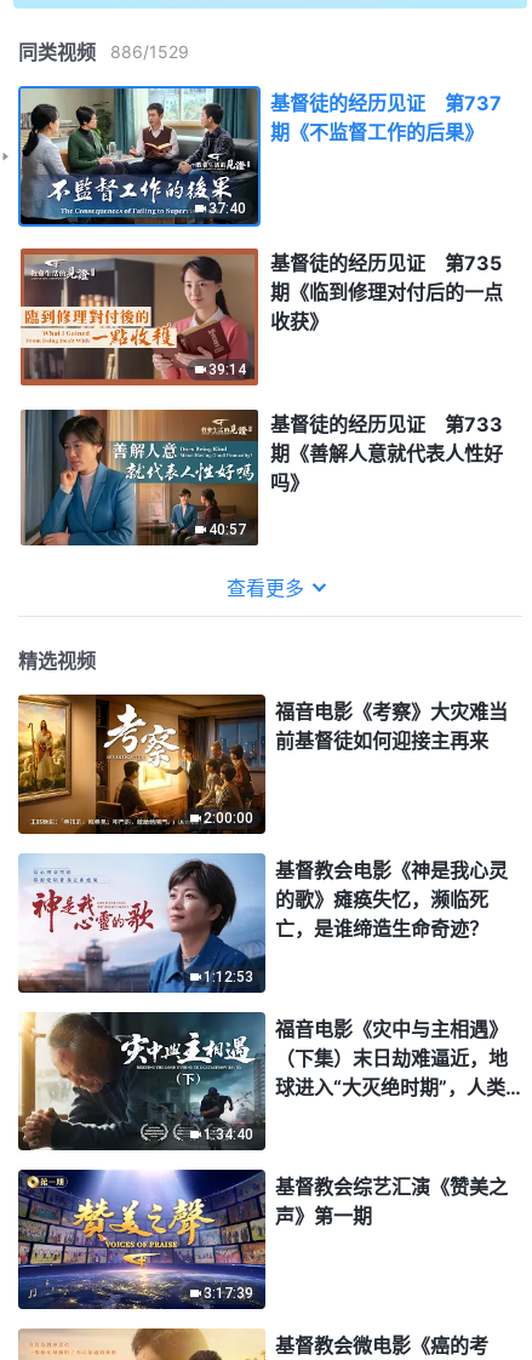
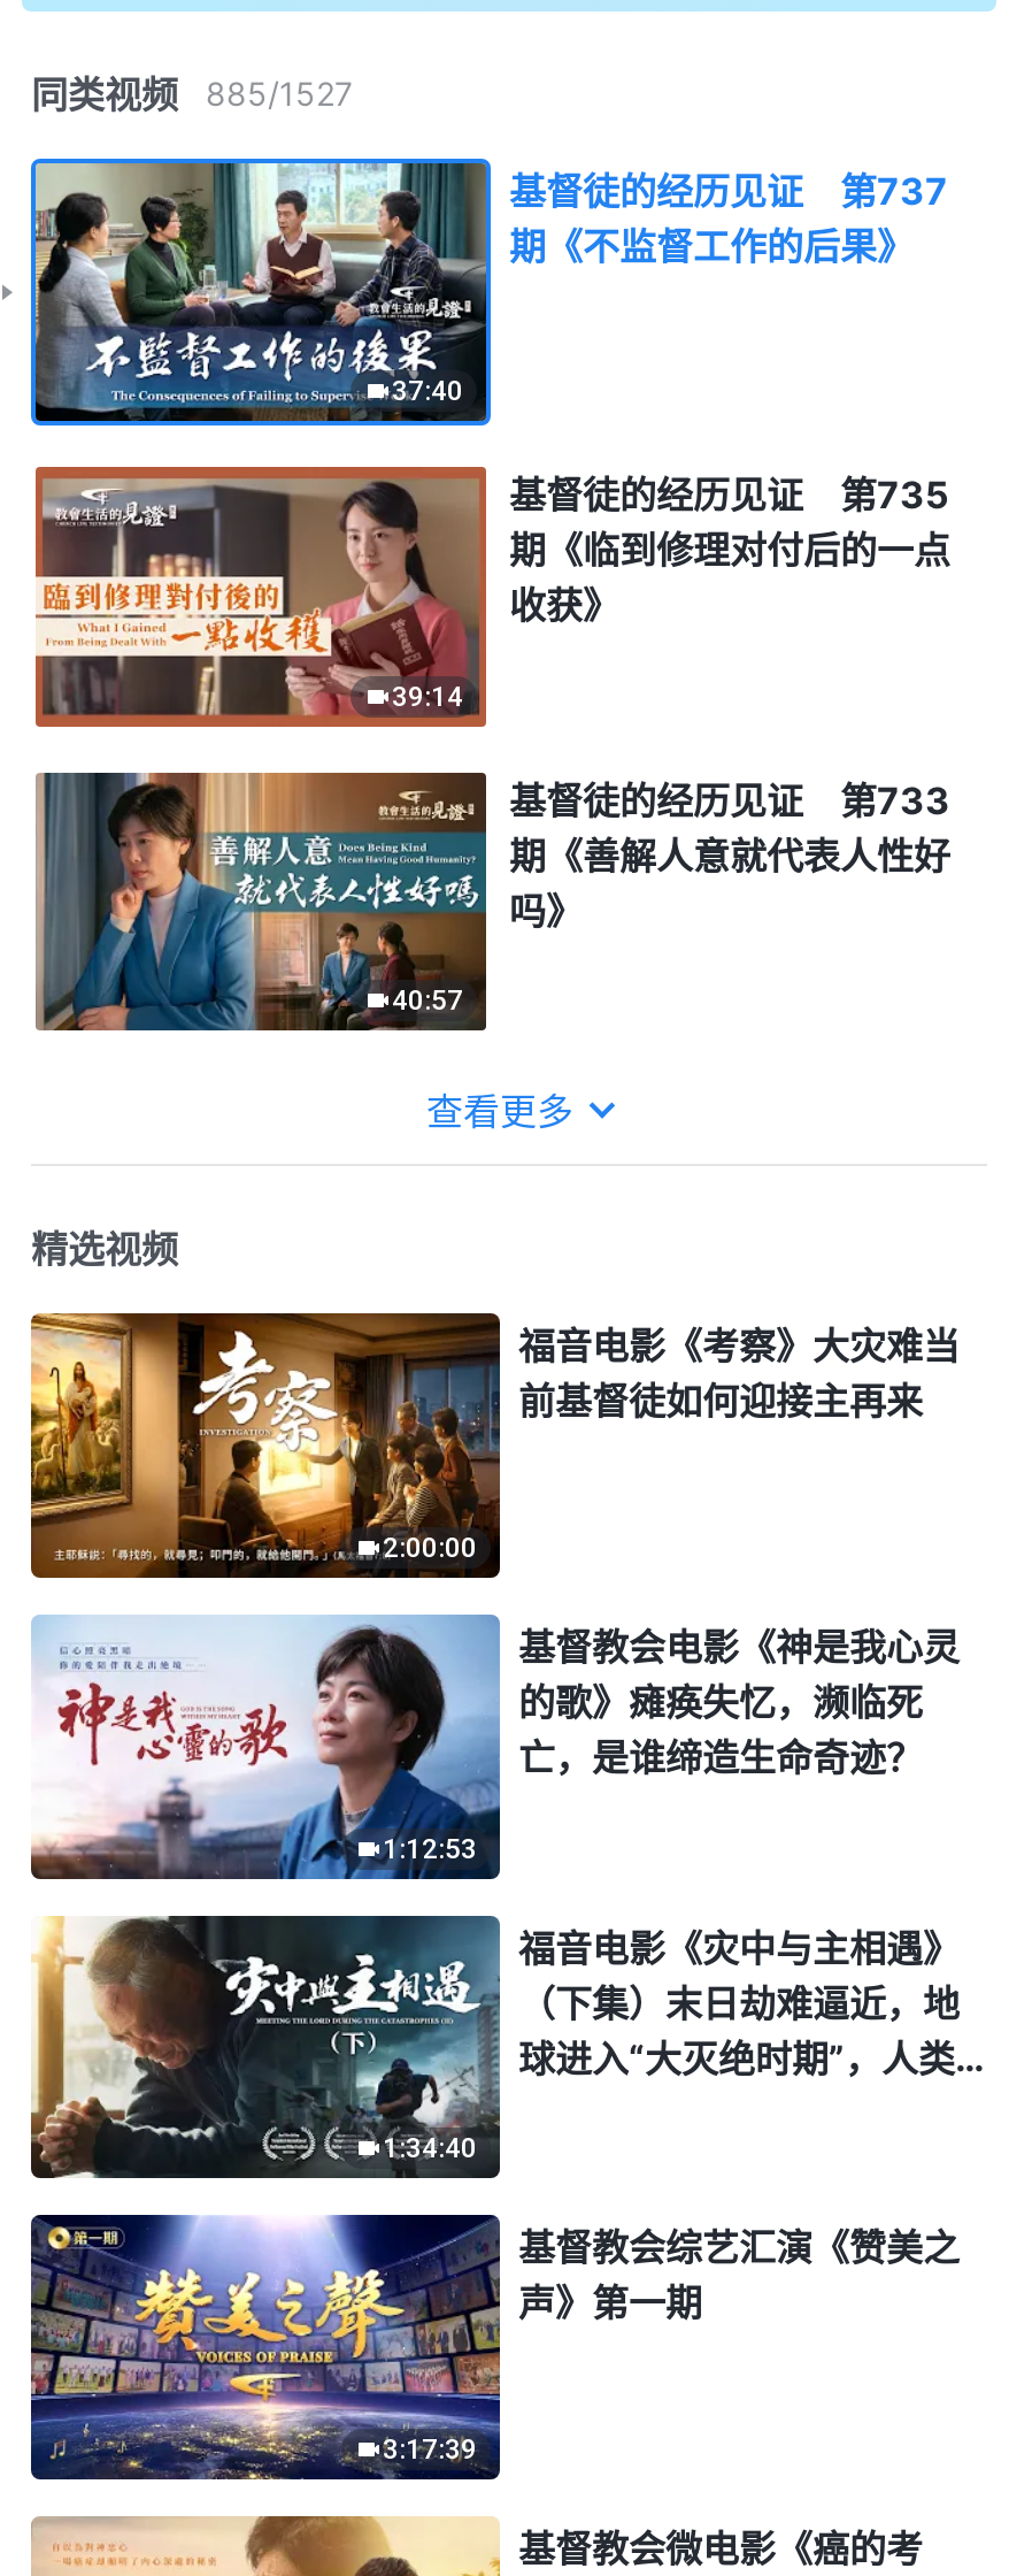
- 同类视频 886/1529
+ 同类视频 885/1527
